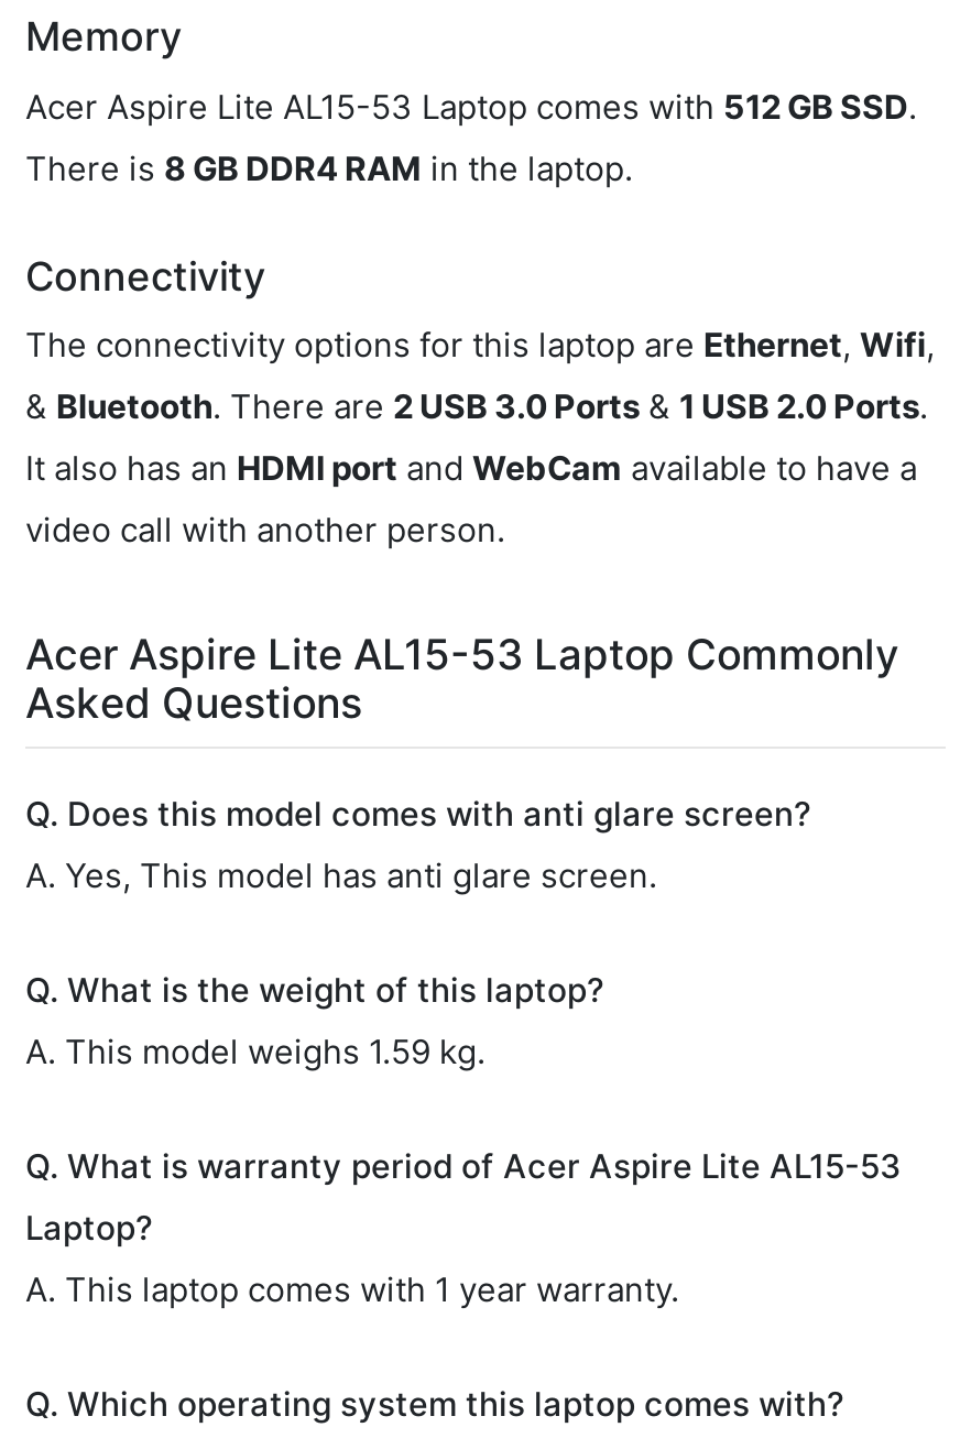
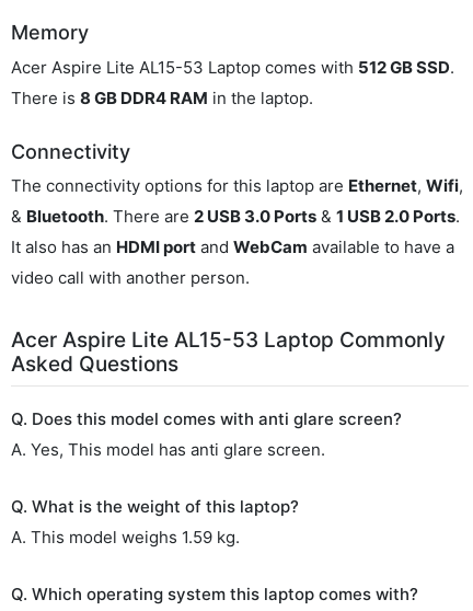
- Q. What is warranty period of Acer Aspire Lite AL15-53
- Laptop?
- A. This laptop comes with 1 year warranty.
